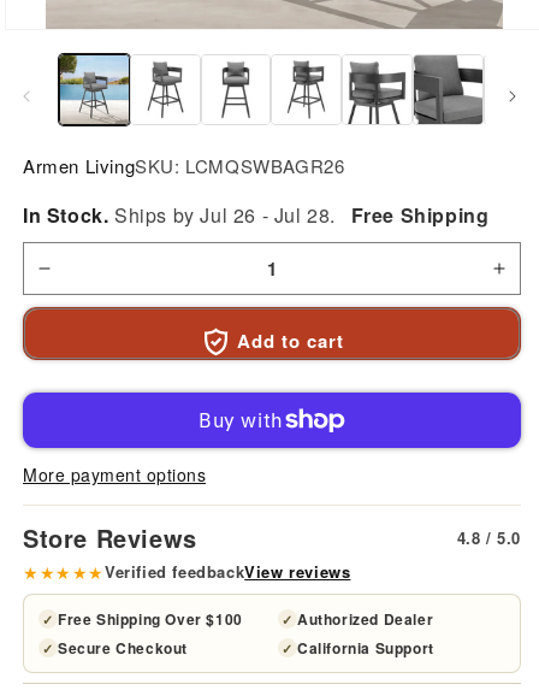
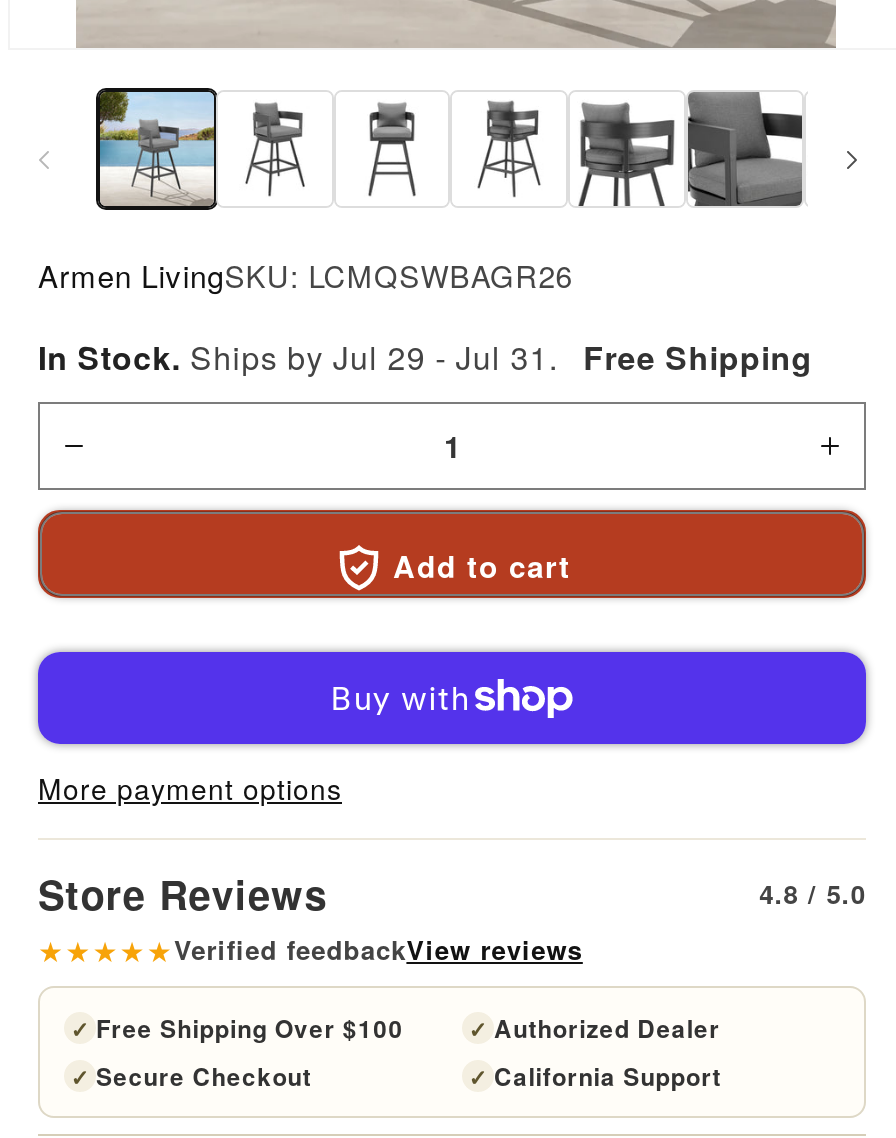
- In Stock. Ships by Jul 26 - Jul 28. Free Shipping
+ In Stock. Ships by Jul 29 - Jul 31. Free Shipping
